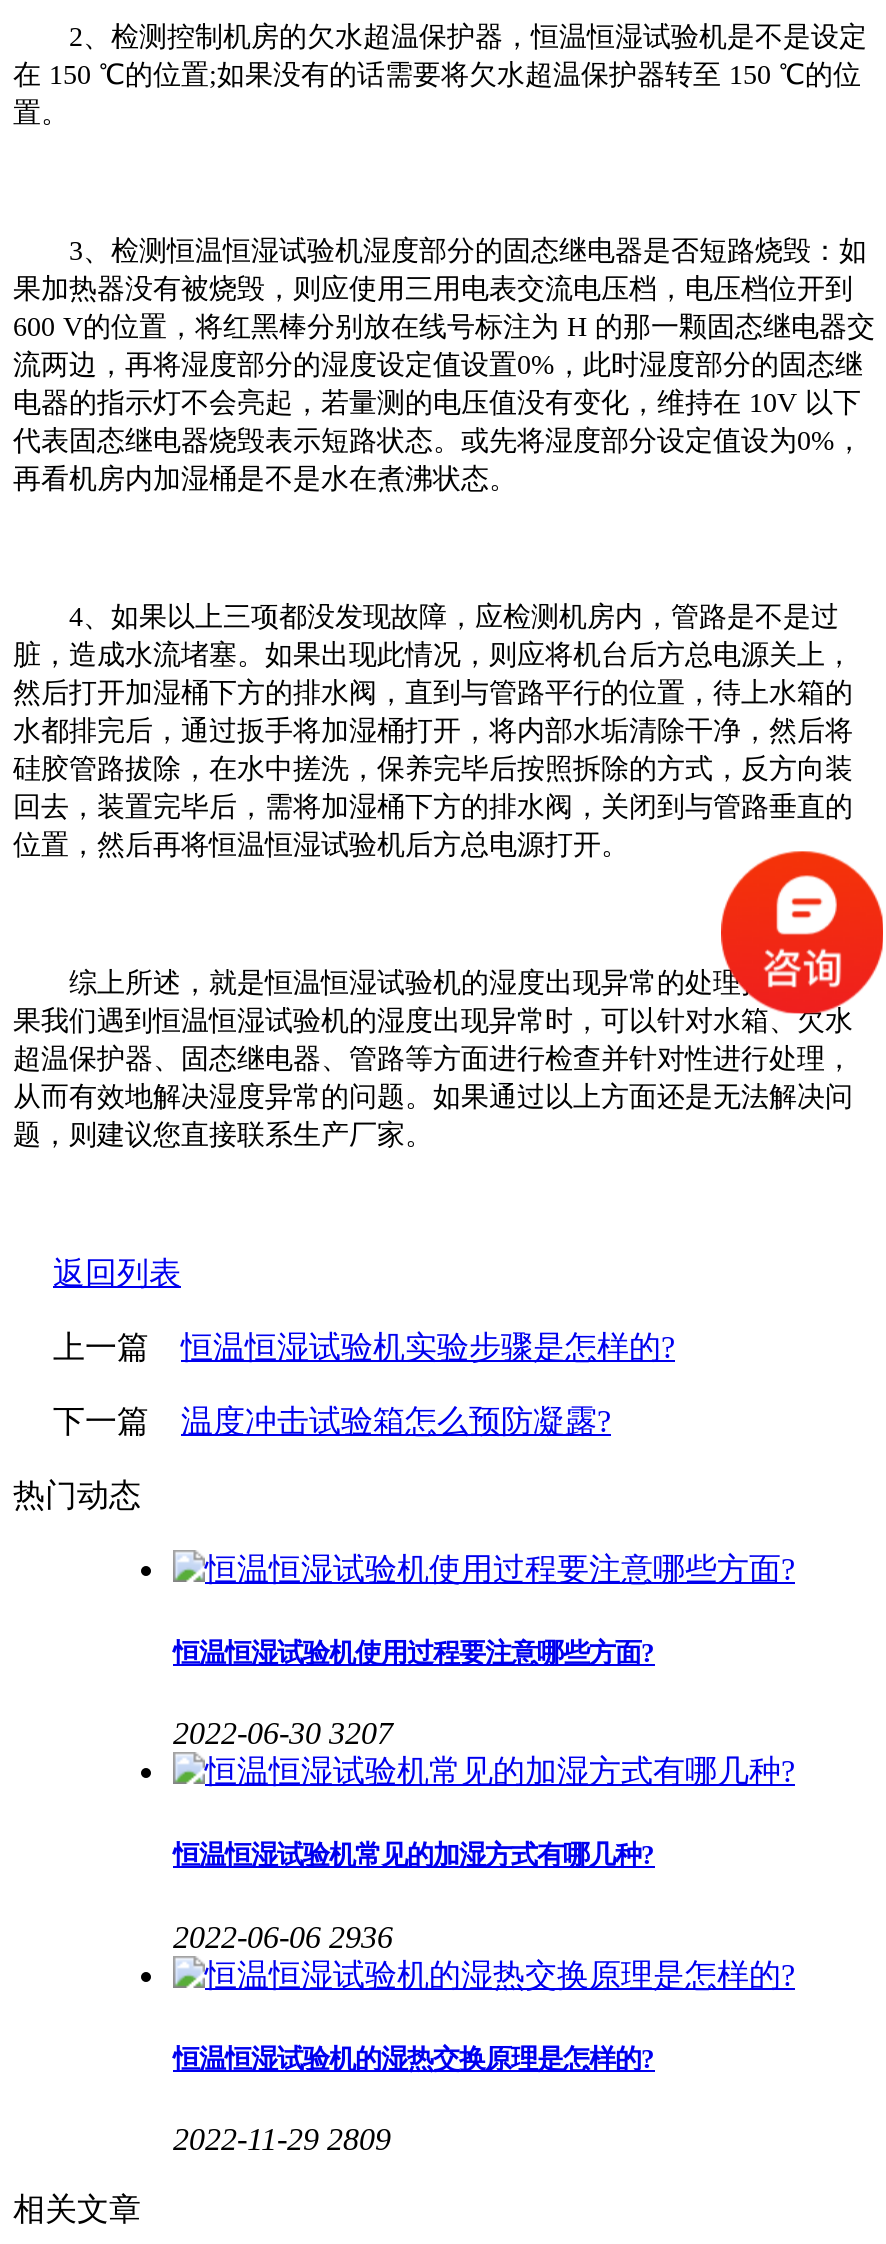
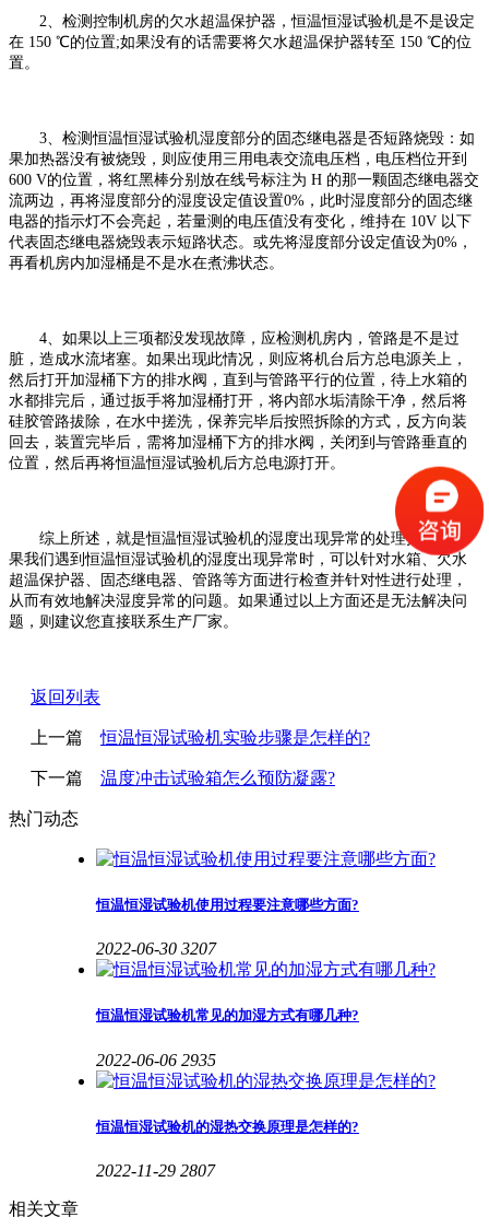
- 2022-06-06 2936
+ 2022-06-06 2935

- 2022-11-29 2809
+ 2022-11-29 2807
